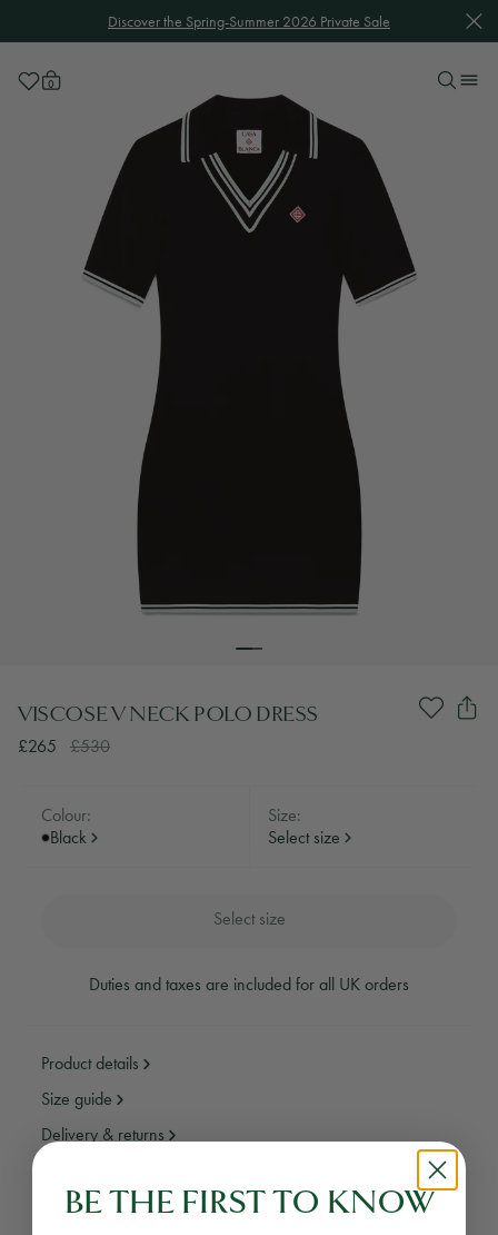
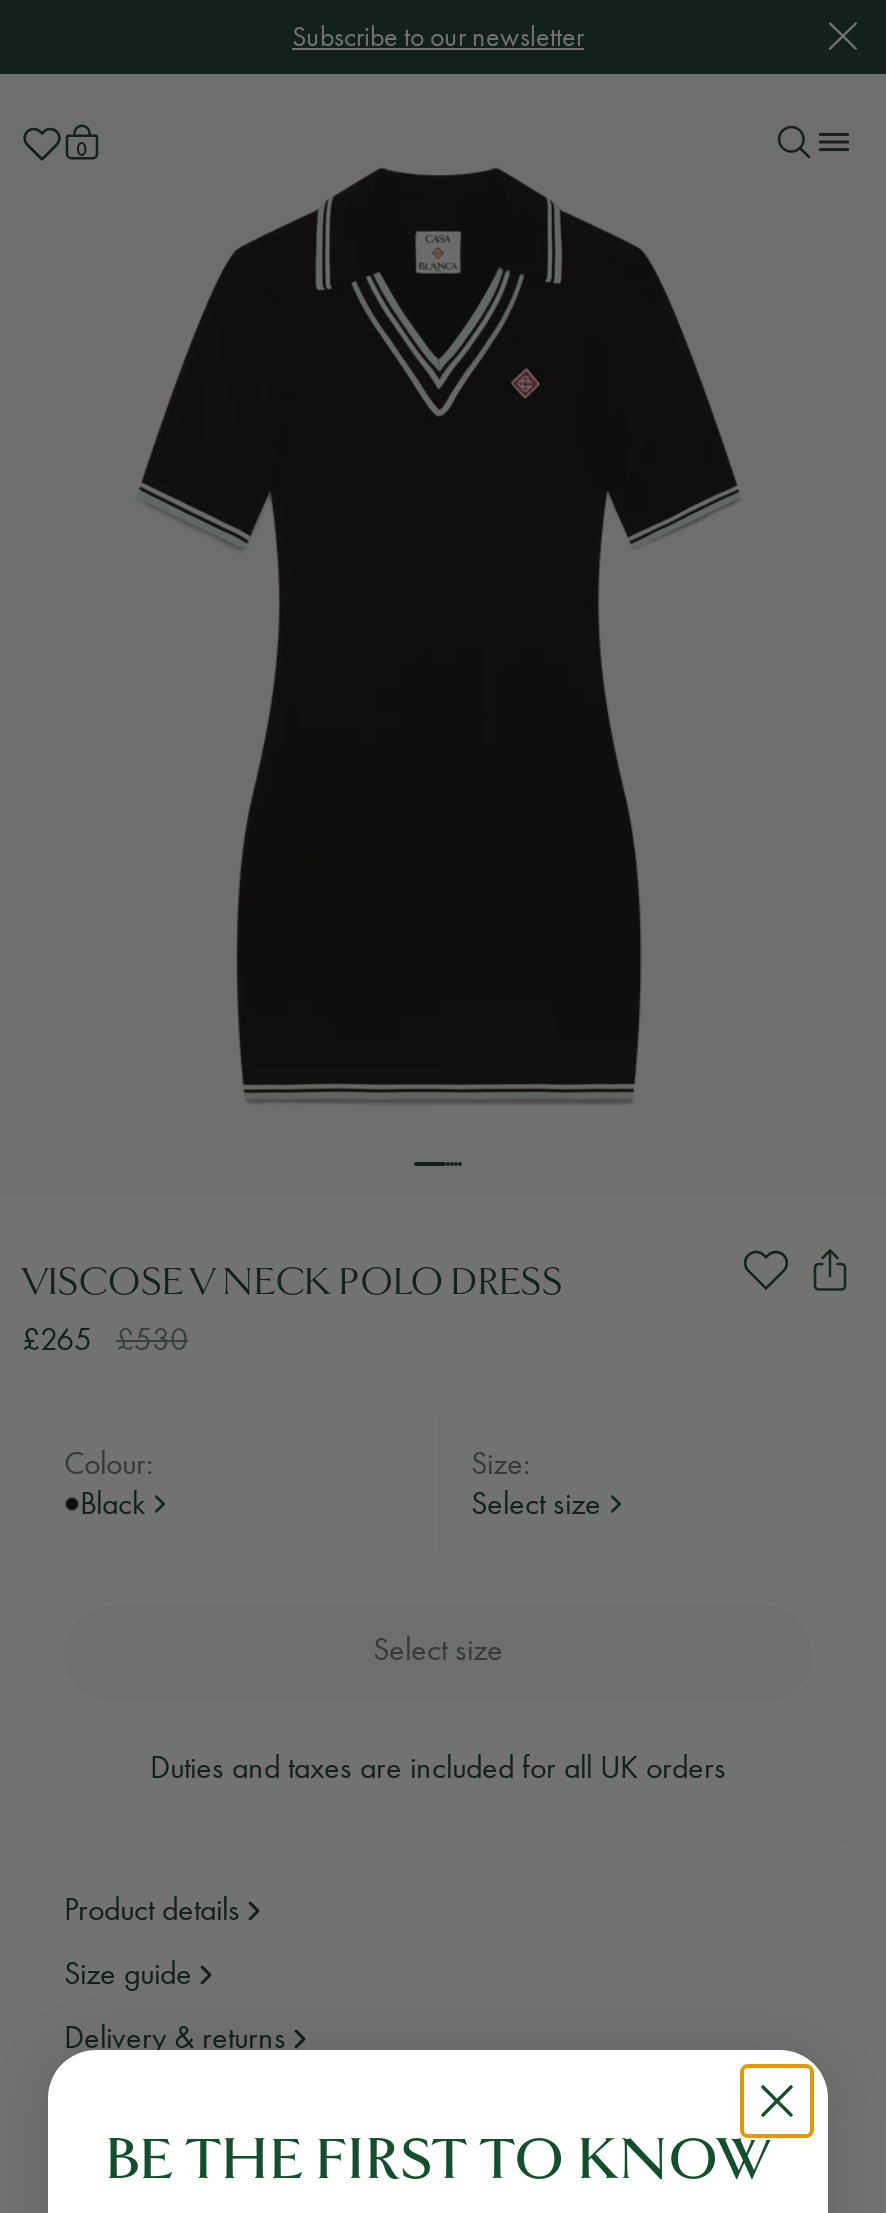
- Discover the Spring-Summer 2026 Private Sale
+ Subscribe to our newsletter
